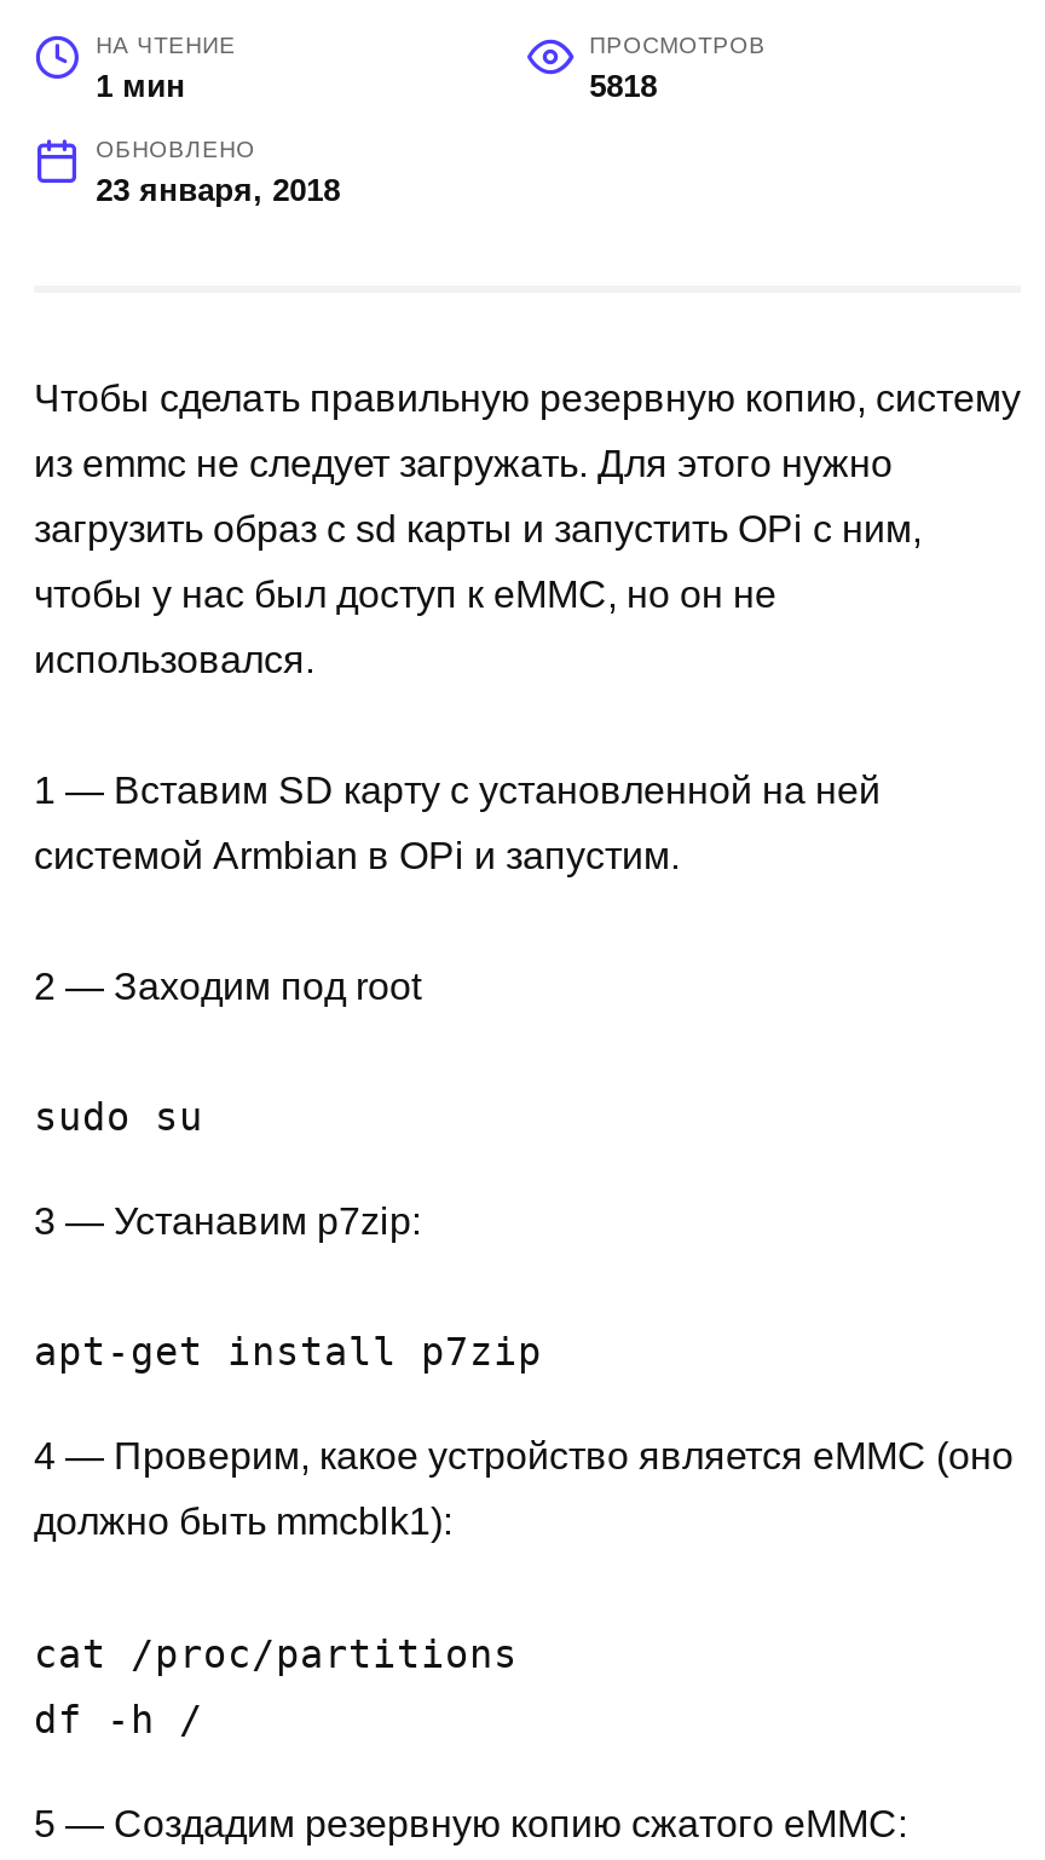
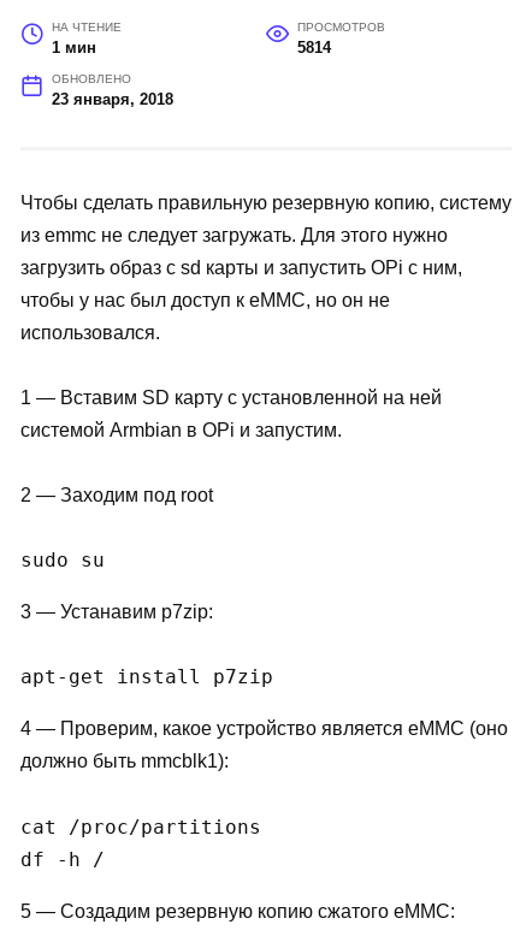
- 5818
+ 5814
